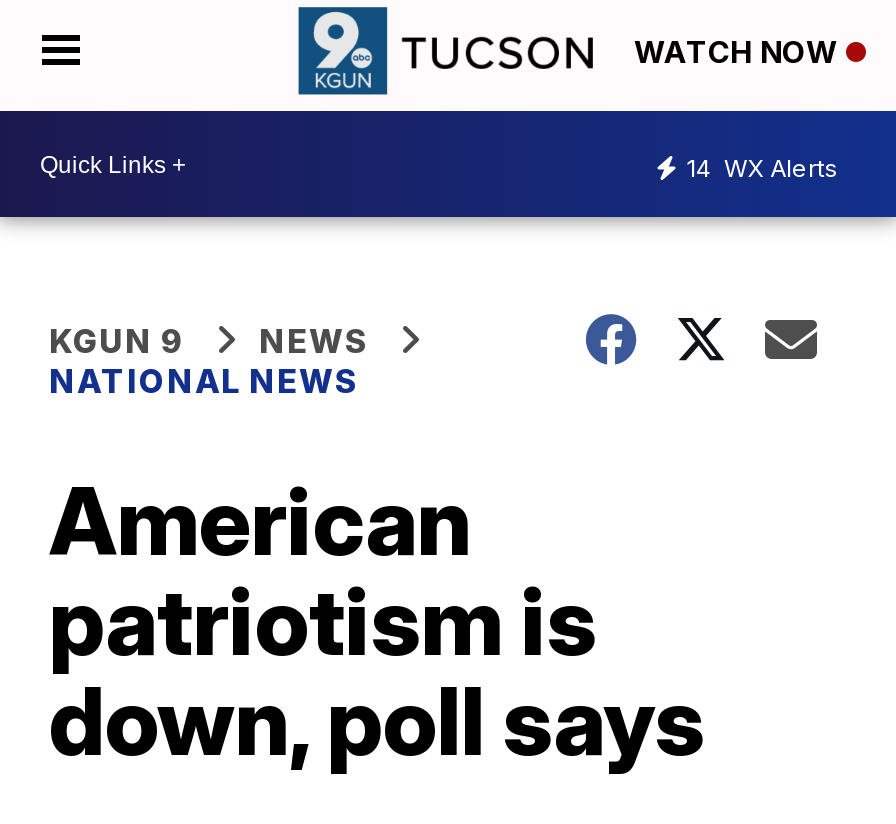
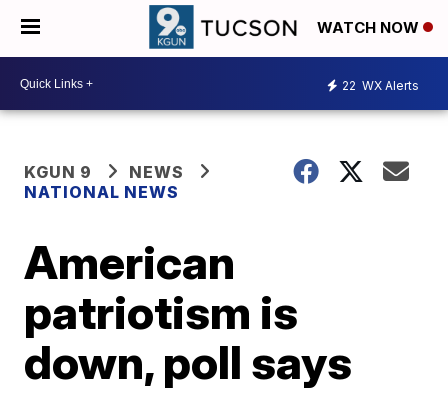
- 14 WX Alerts
+ 22 WX Alerts
